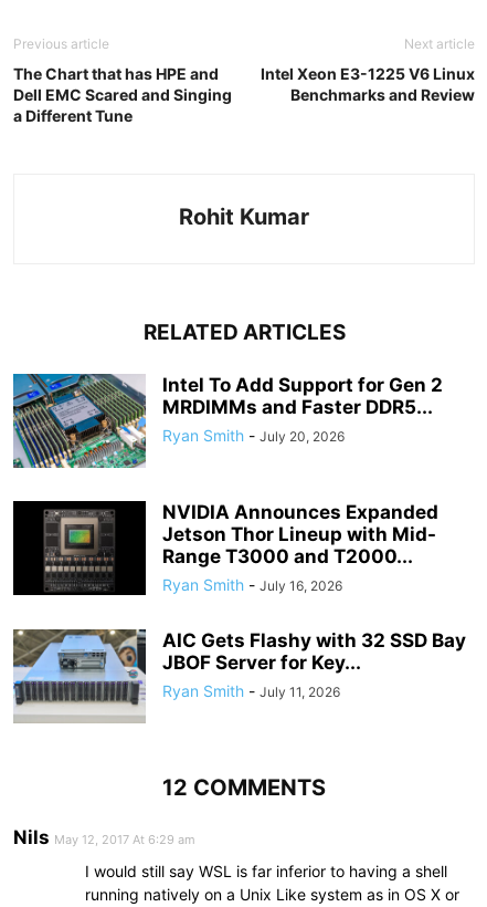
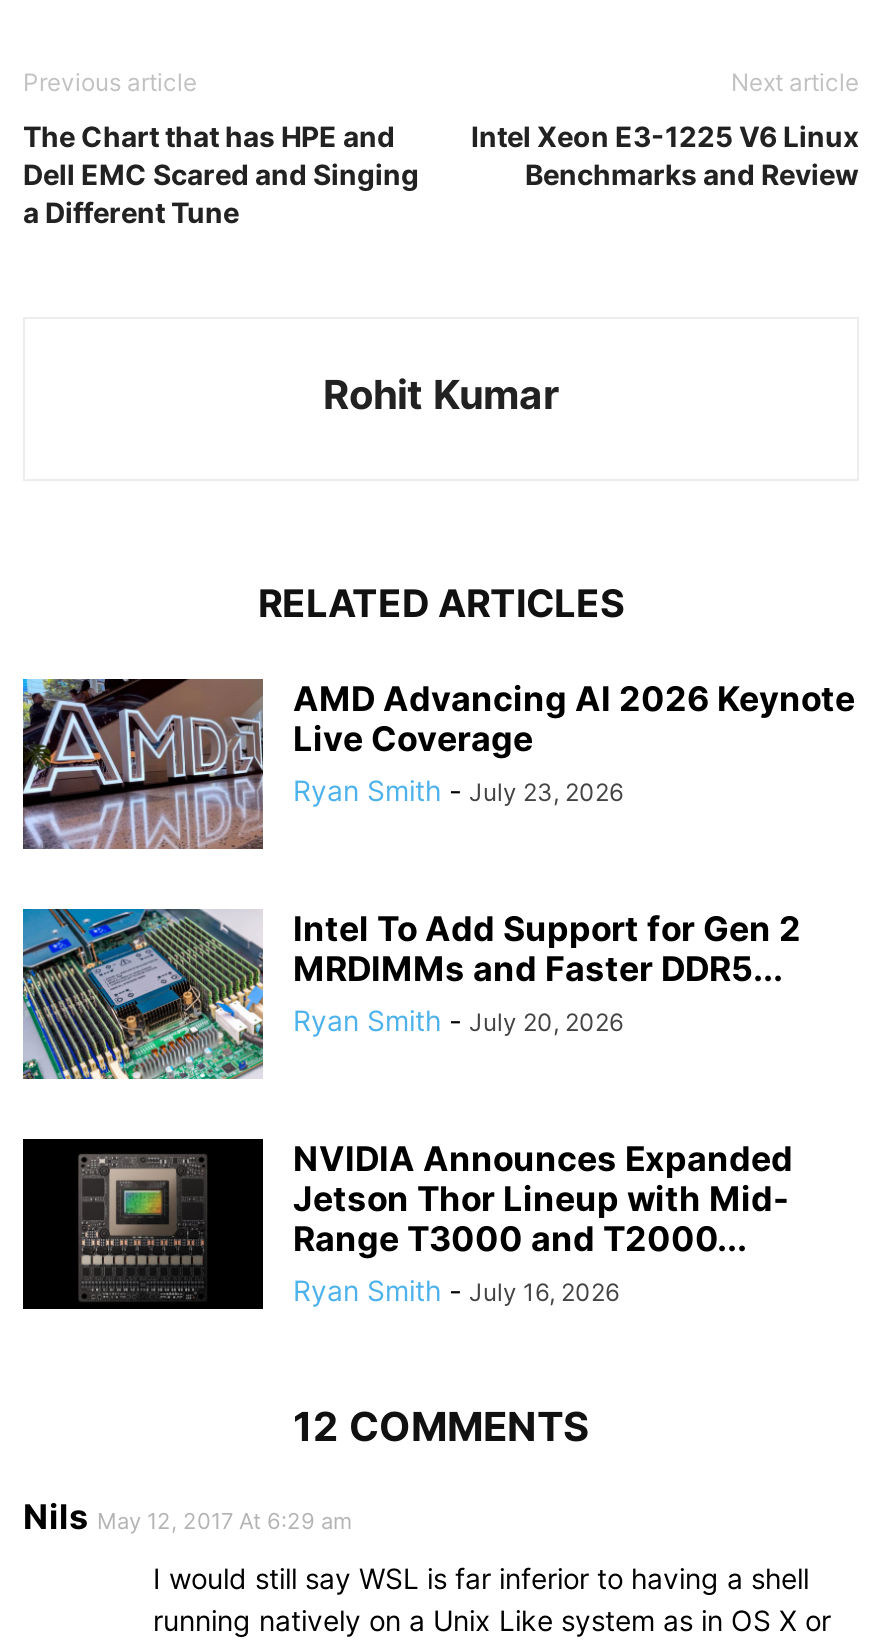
+ [image]
+ AMD Advancing AI 2026 Keynote
+ Live Coverage
+ Ryan Smith - July 23, 2026

moved down: [image] | Intel To Add Support for Gen 2 | MRDIMMs and Faster DDR5... | Ryan Smith - July 20, 2026 | NVIDIA Announces Expanded | Jetson Thor Lineup with Mid- | Range T3000 and T2000... | Ryan Smith - July 16, 2026

- [image]
- AIC Gets Flashy with 32 SSD Bay
- JBOF Server for Key...
- Ryan Smith - July 11, 2026
